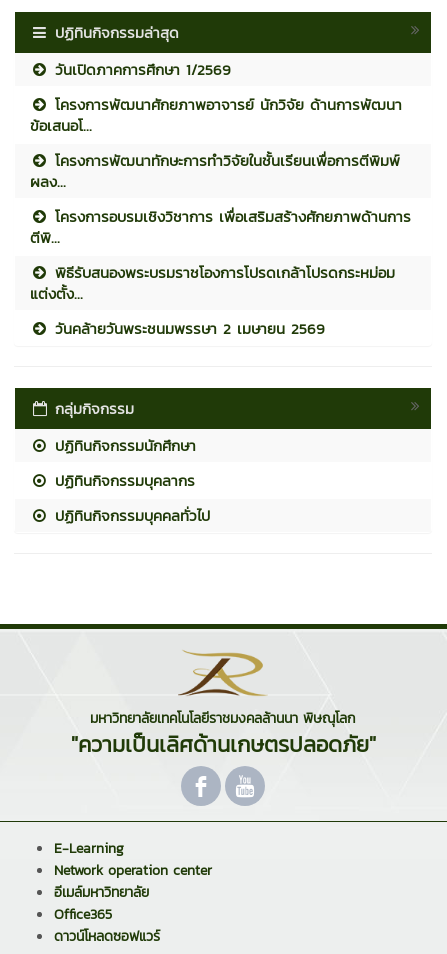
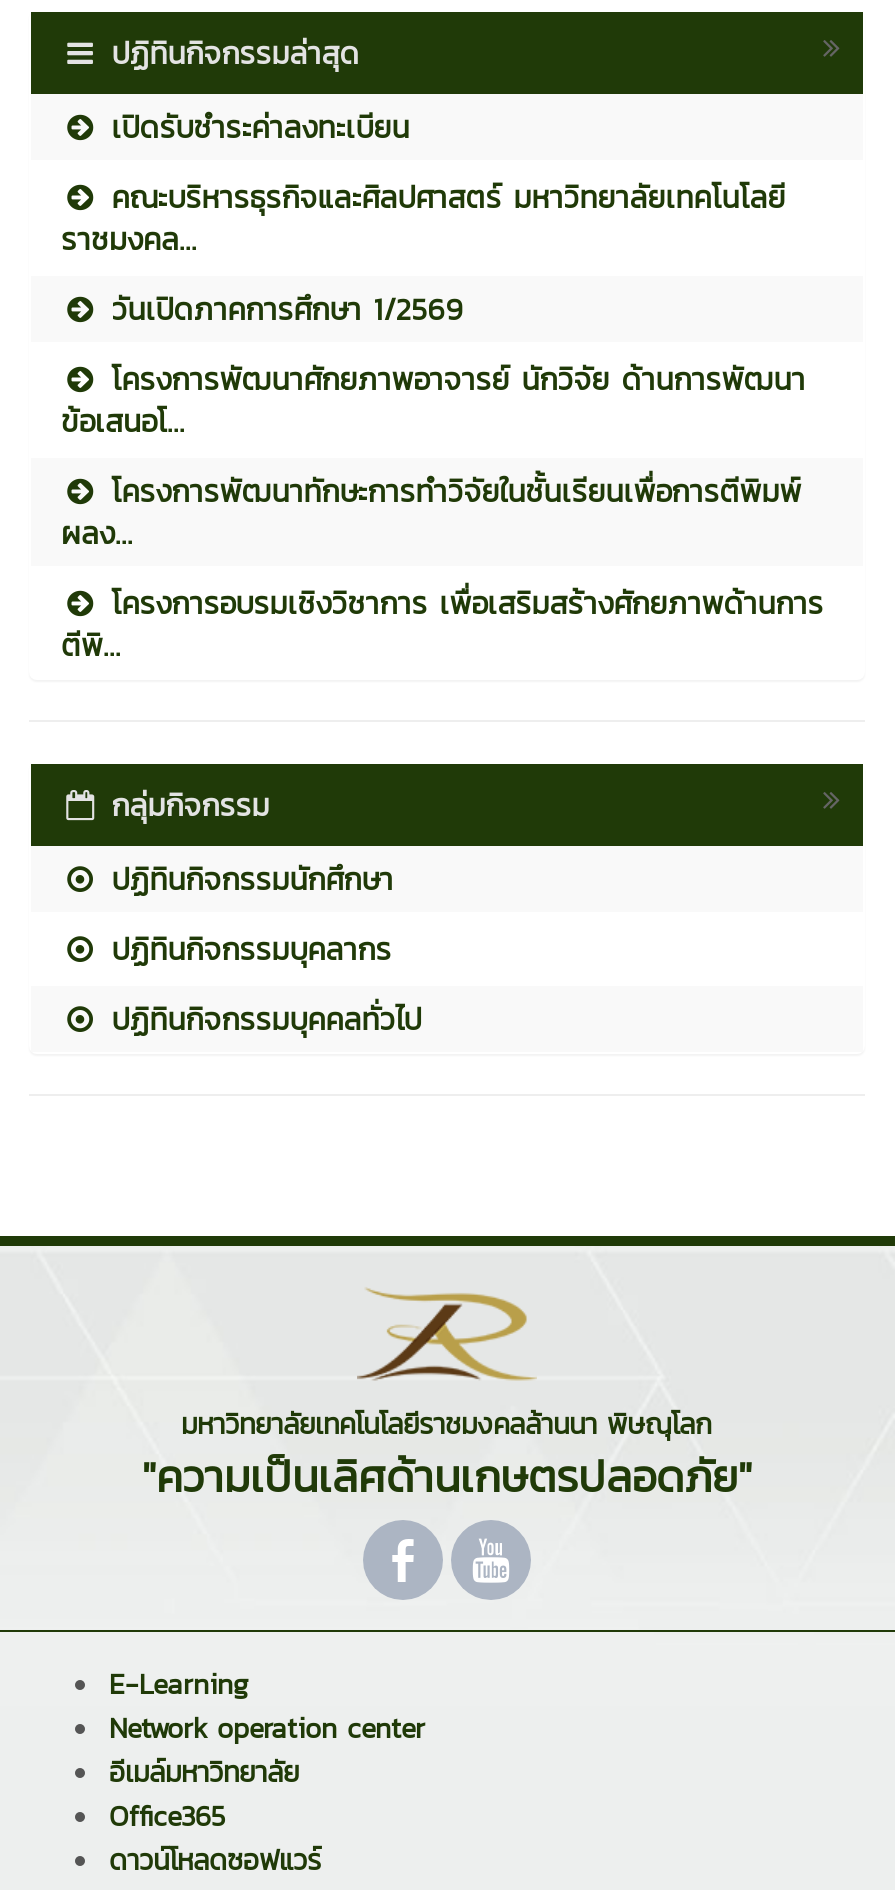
+ เปิดรับชำระค่าลงทะเบียน
+ คณะบริหารธุรกิจและศิลปศาสตร์ มหาวิทยาลัยเทคโนโลยี
+ ราชมงคล...

moved down: วันเปิดภาคการศึกษา 1/2569 | โครงการพัฒนาศักยภาพอาจารย์ นักวิจัย ด้านการพัฒนา | ข้อเสนอโ... | โครงการพัฒนาทักษะการทำวิจัยในชั้นเรียนเพื่อการตีพิมพ์ | ผลง... | โครงการอบรมเชิงวิชาการ เพื่อเสริมสร้างศักยภาพด้านการ

- พิธีรับสนองพระบรมราชโองการโปรดเกล้าโปรดกระหม่อม
- แต่งตั้ง...
- วันคล้ายวันพระชนมพรรษา 2 เมษายน 2569
